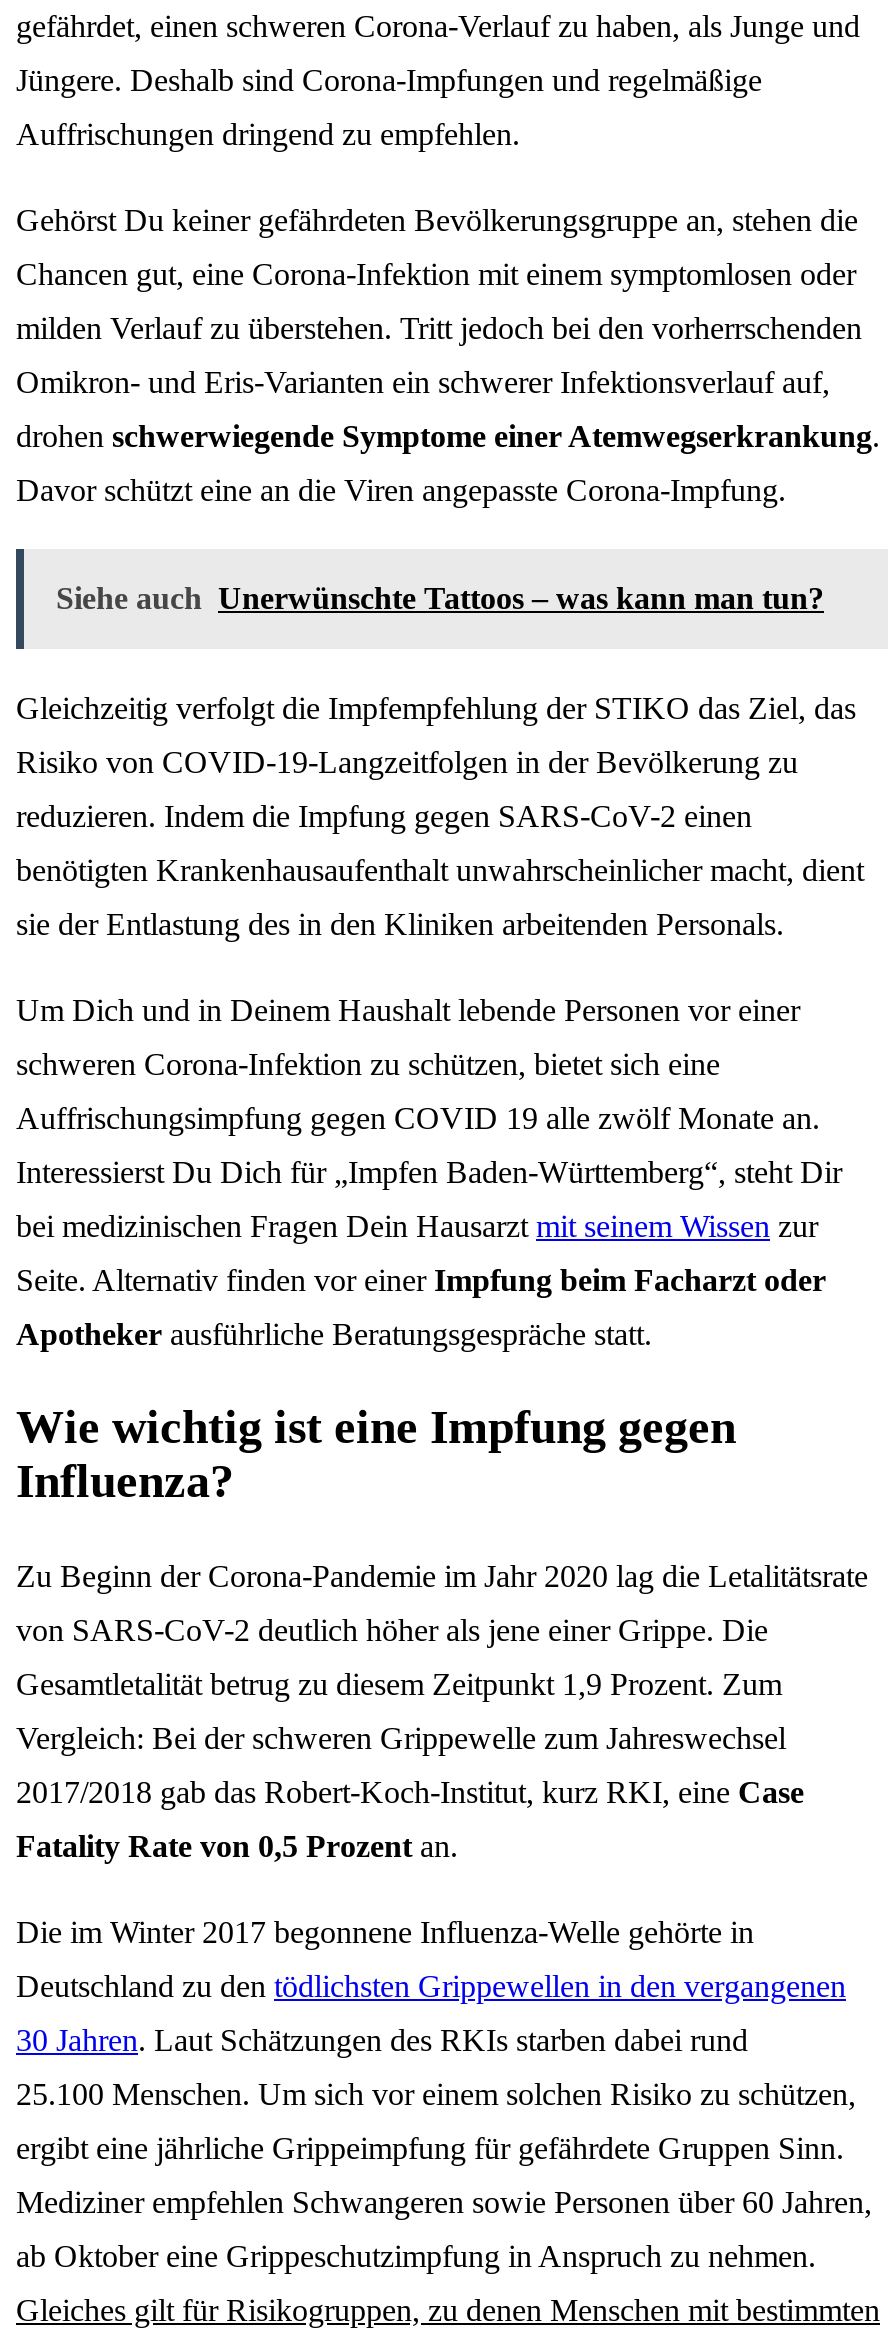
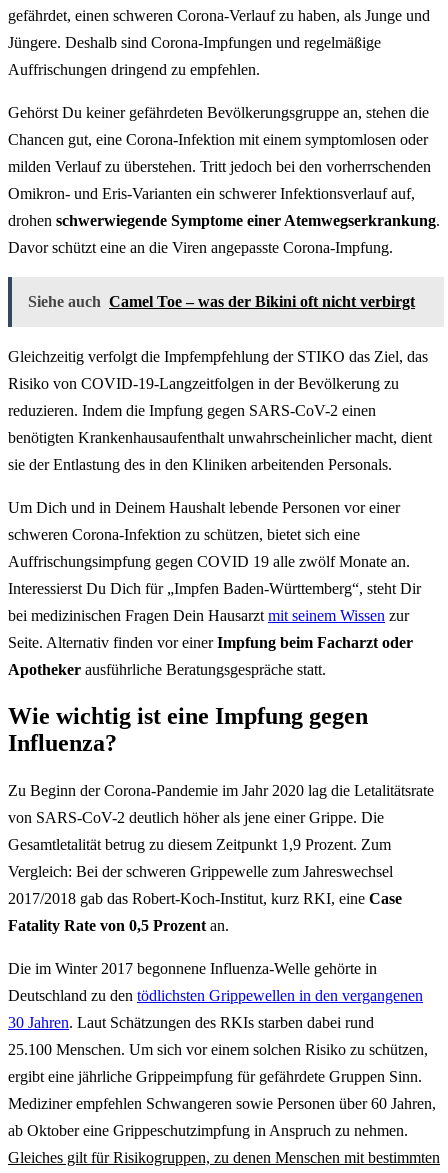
- Siehe auch Unerwünschte Tattoos – was kann man tun?
+ Siehe auch Camel Toe – was der Bikini oft nicht verbirgt
